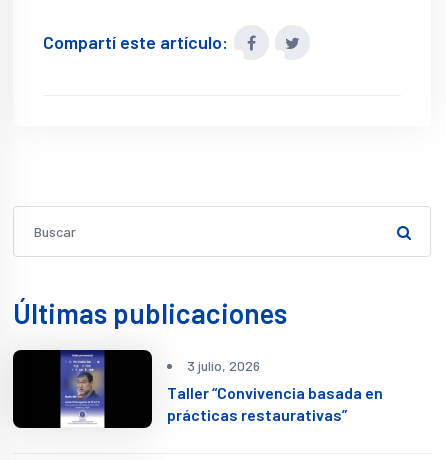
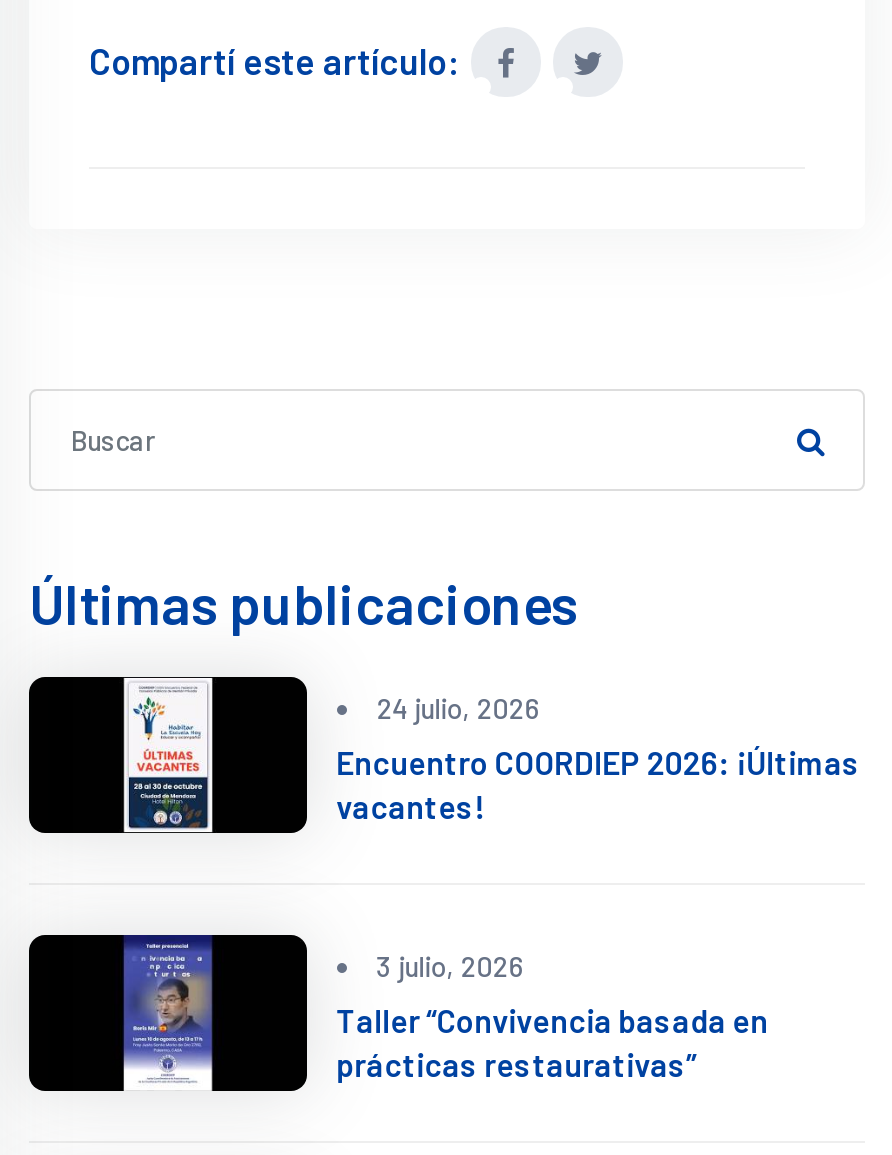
+ [image]

+ 24 julio, 2026
+ Encuentro COORDIEP 2026: ¡Últimas
+ vacantes!
